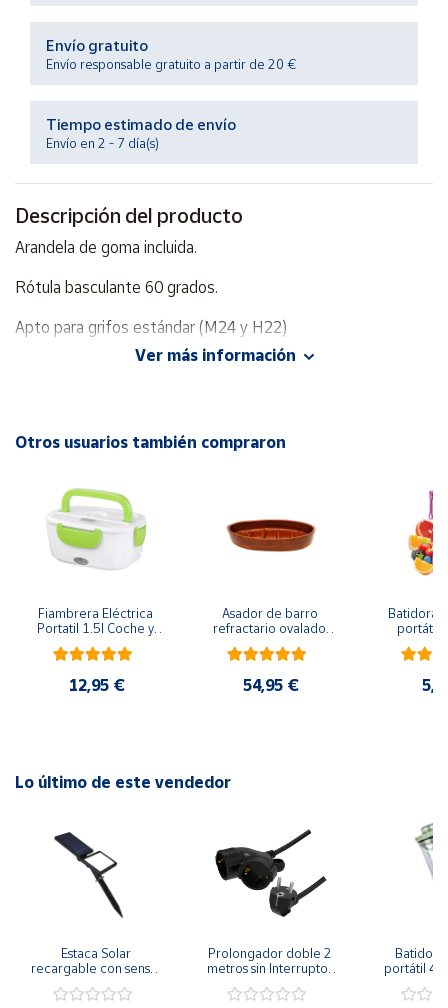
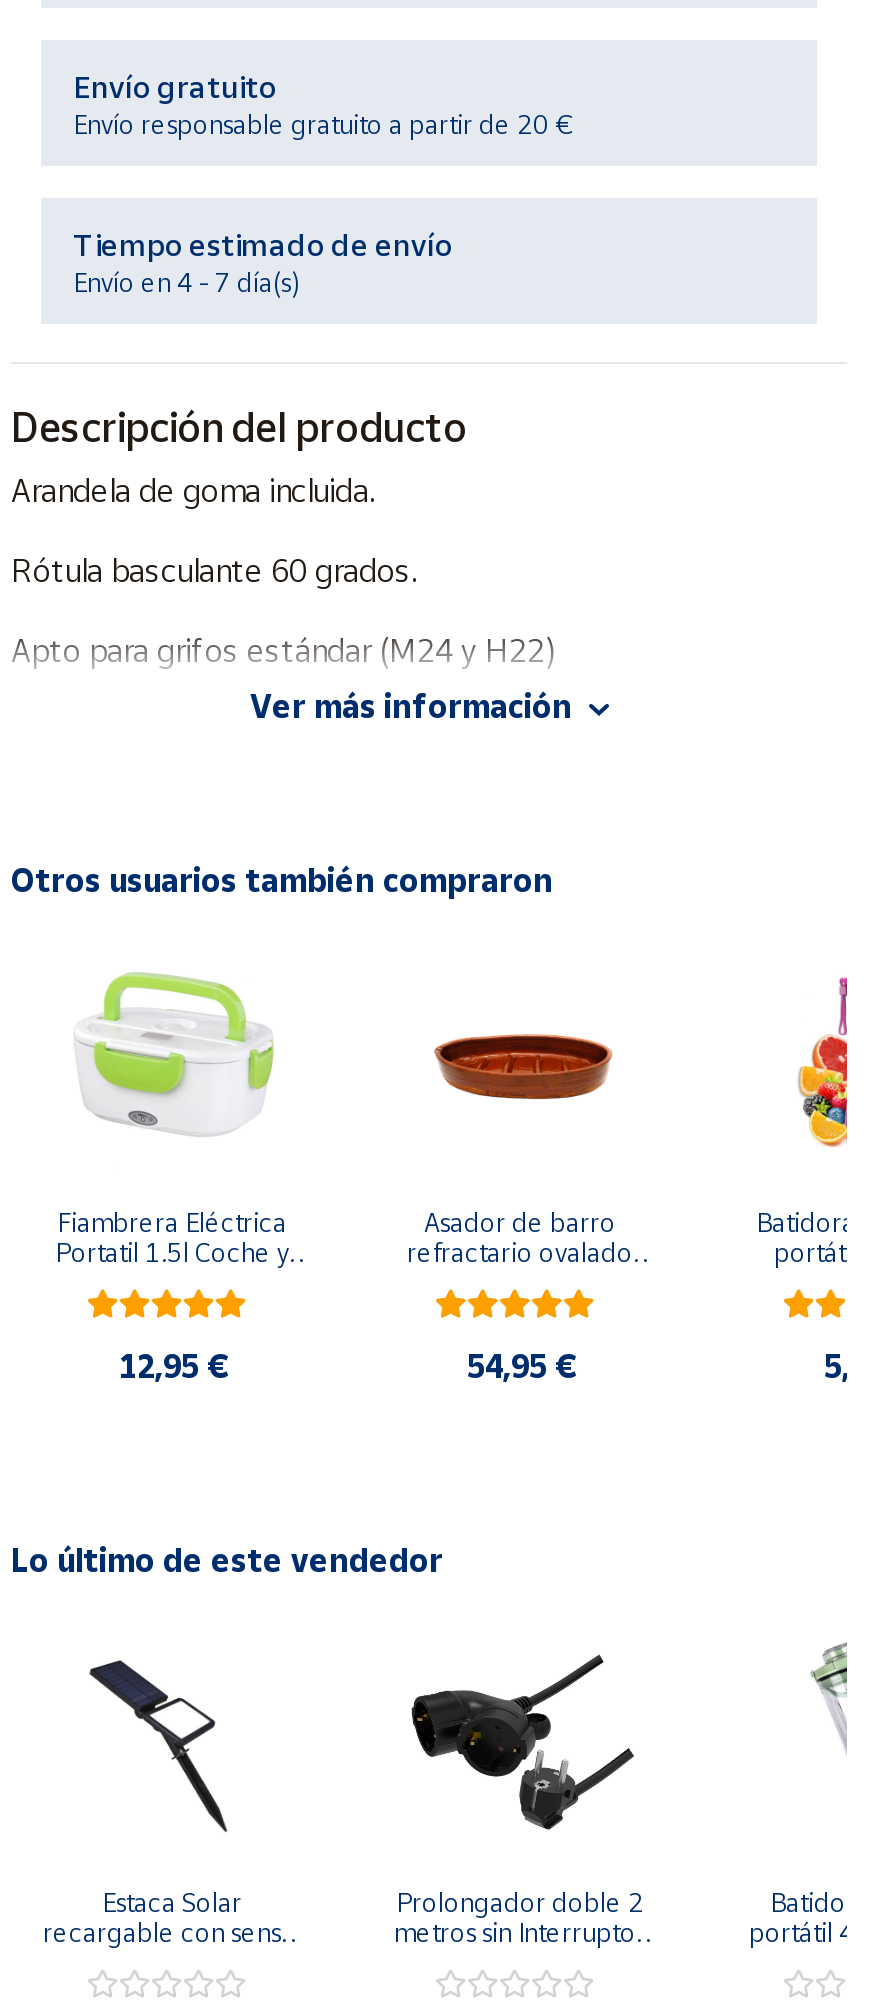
- Envío en 2 - 7 día(s)
+ Envío en 4 - 7 día(s)
